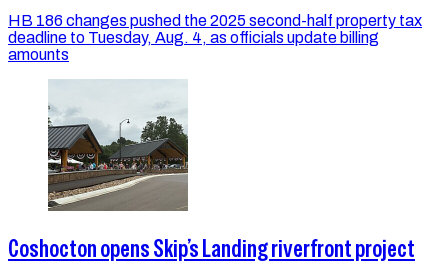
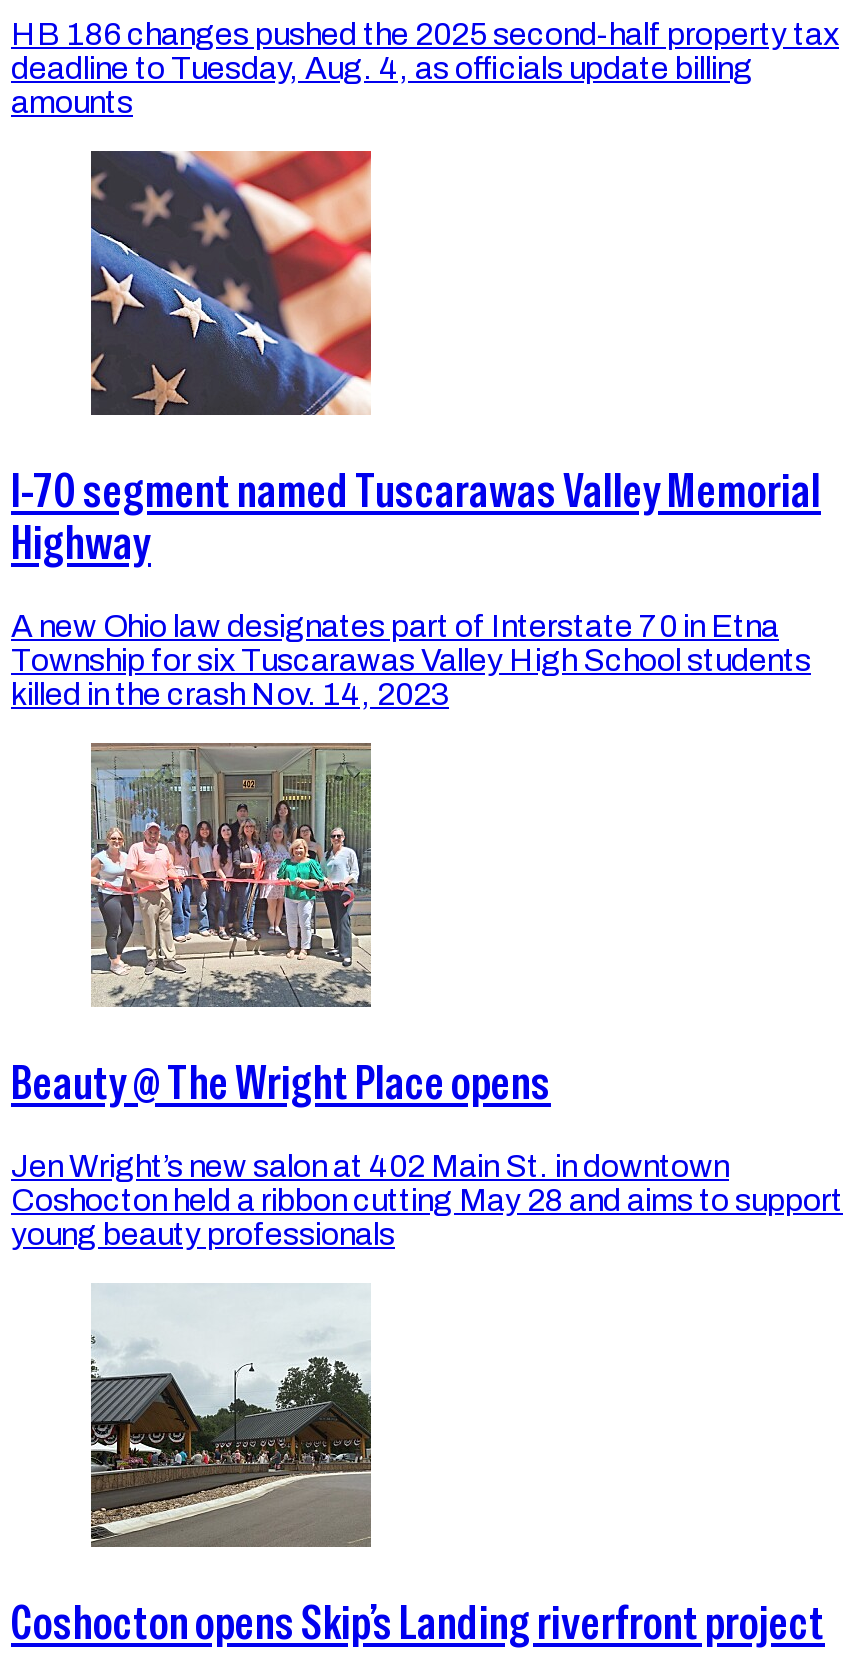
+ [image]
+ I-70 segment named Tuscarawas Valley Memorial
+ Highway
+ A new Ohio law designates part of Interstate 70 in Etna
+ Township for six Tuscarawas Valley High School students
+ killed in the crash Nov. 14, 2023

+ [image]
+ Beauty @ The Wright Place opens
+ Jen Wright’s new salon at 402 Main St. in downtown
+ Coshocton held a ribbon cutting May 28 and aims to support
+ young beauty professionals
